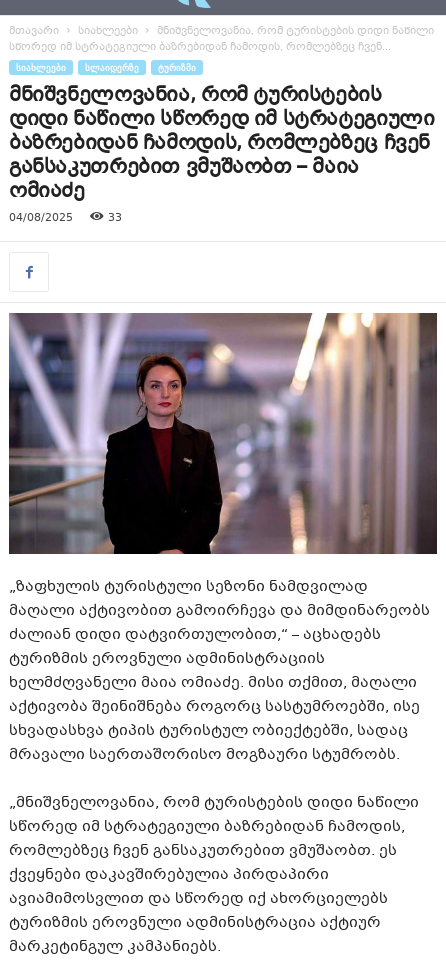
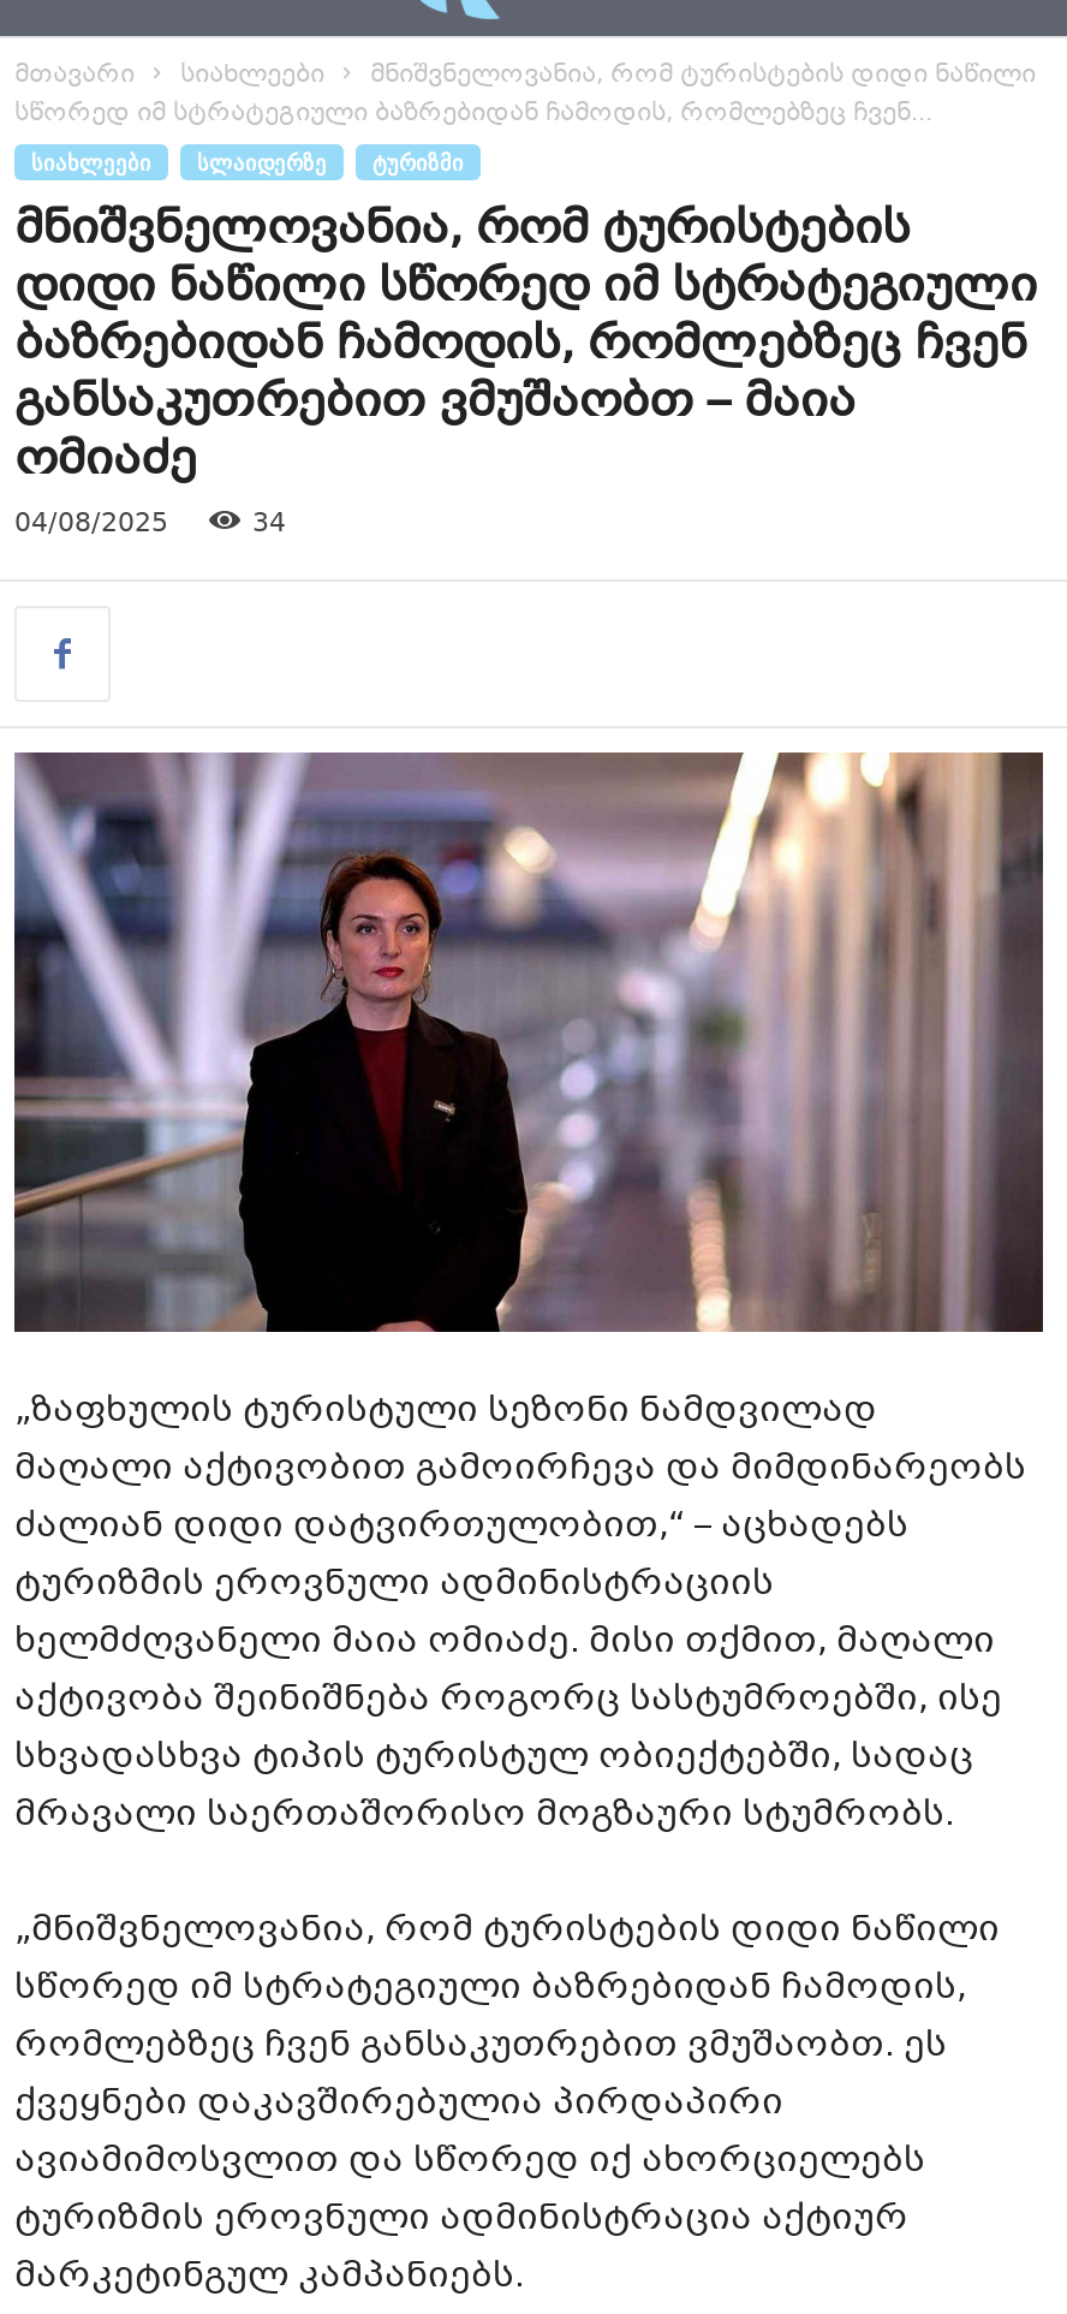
- 33
+ 34
